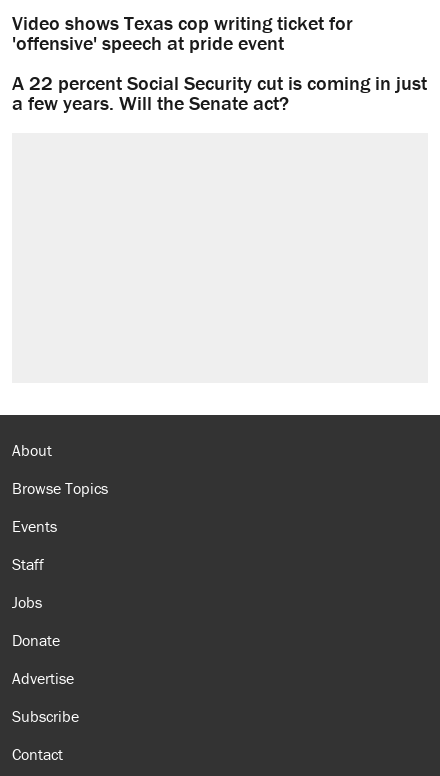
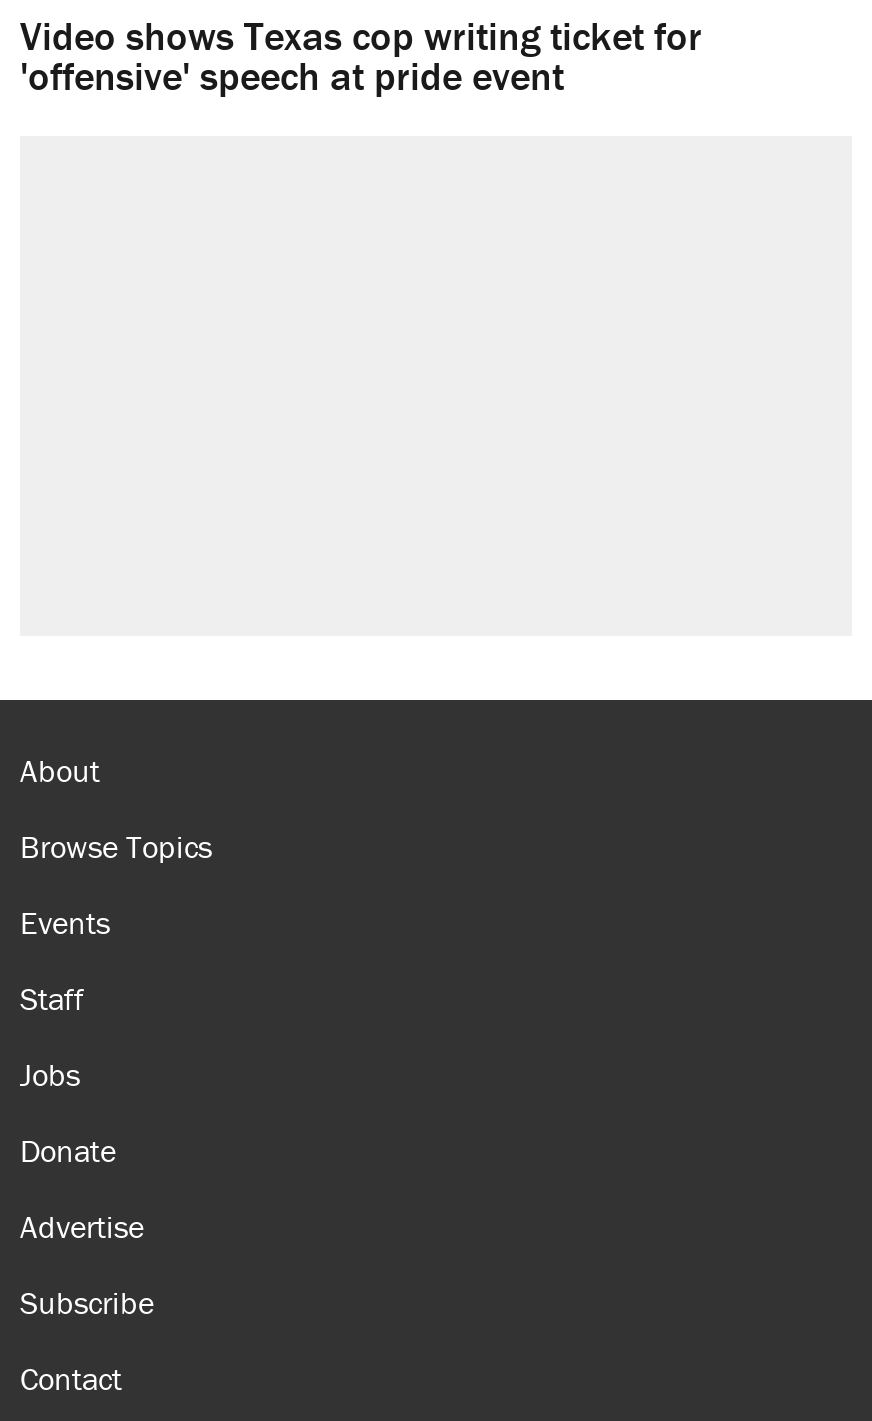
- A 22 percent Social Security cut is coming in just
- a few years. Will the Senate act?
